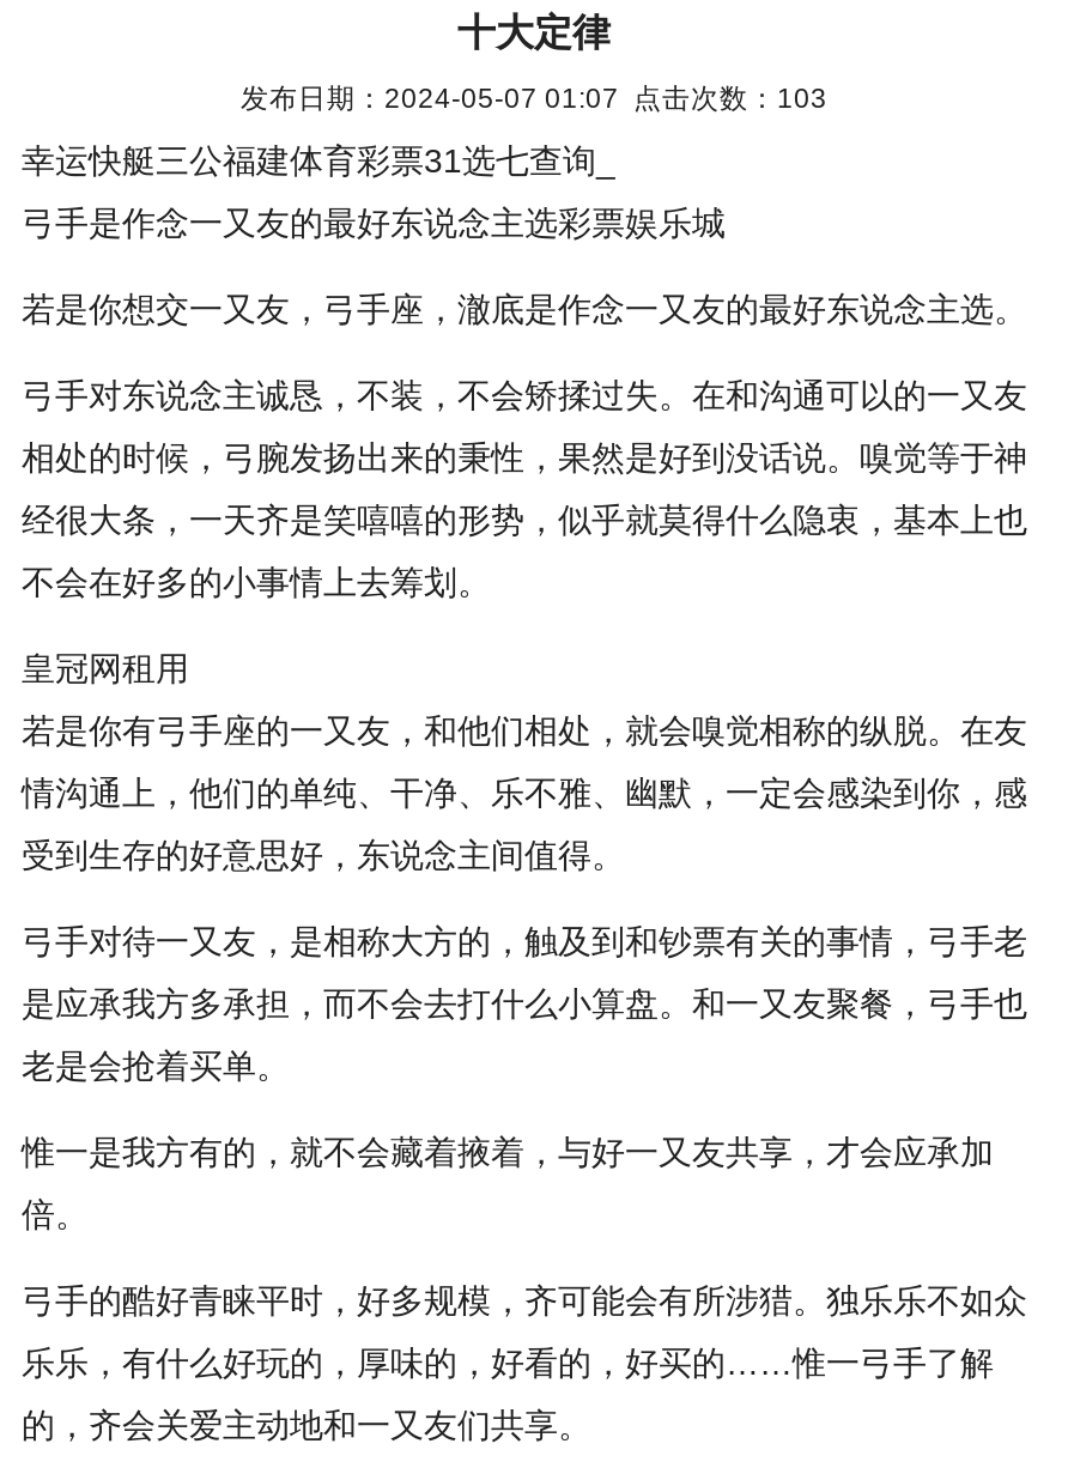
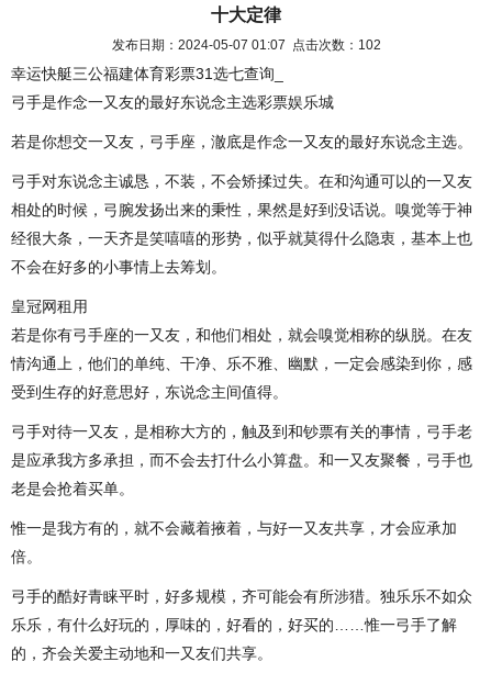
- 发布日期：2024-05-07 01:07 点击次数：103
+ 发布日期：2024-05-07 01:07 点击次数：102
